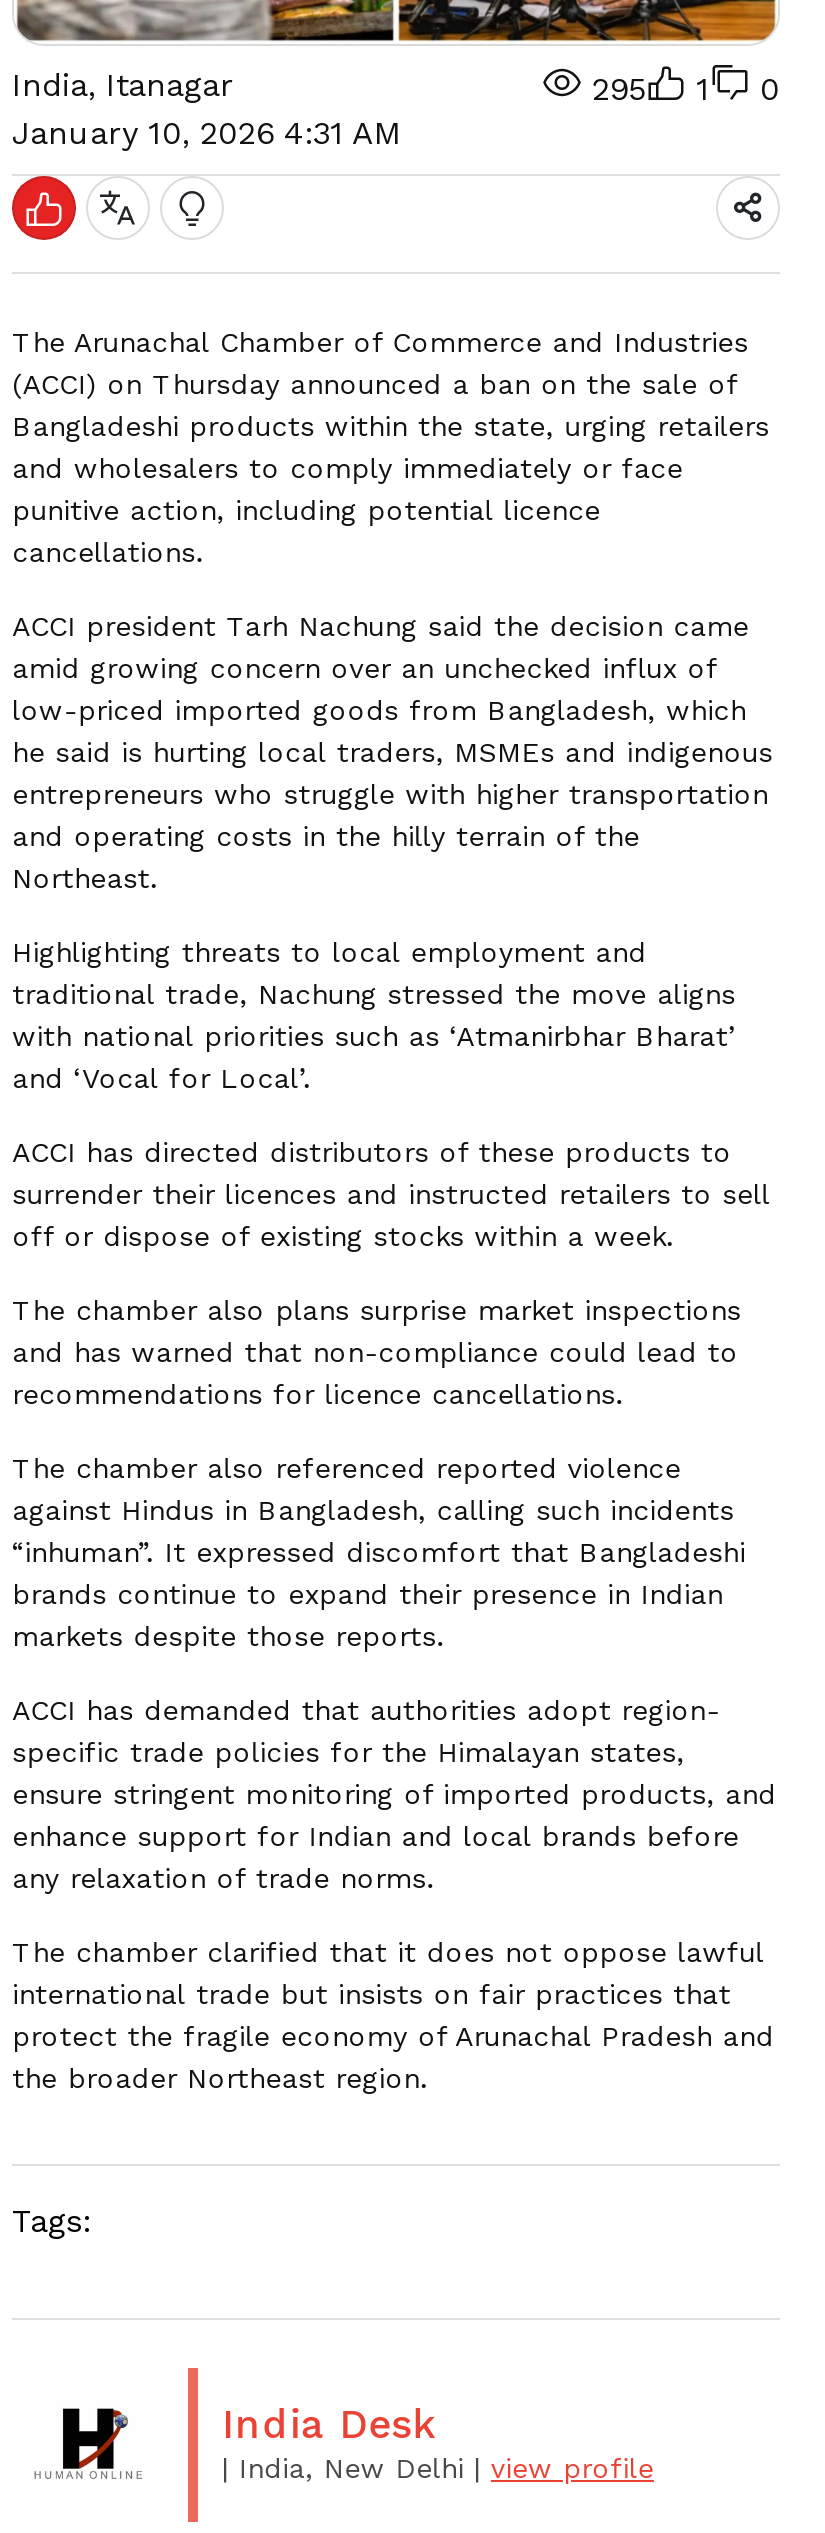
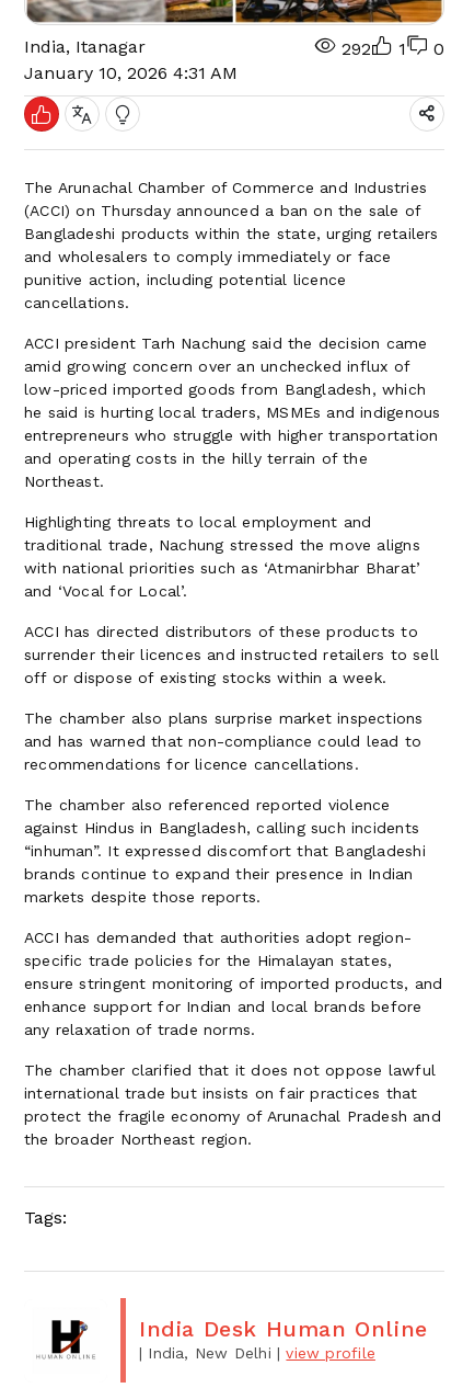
- 295
+ 292

- India Desk
+ India Desk Human Online
